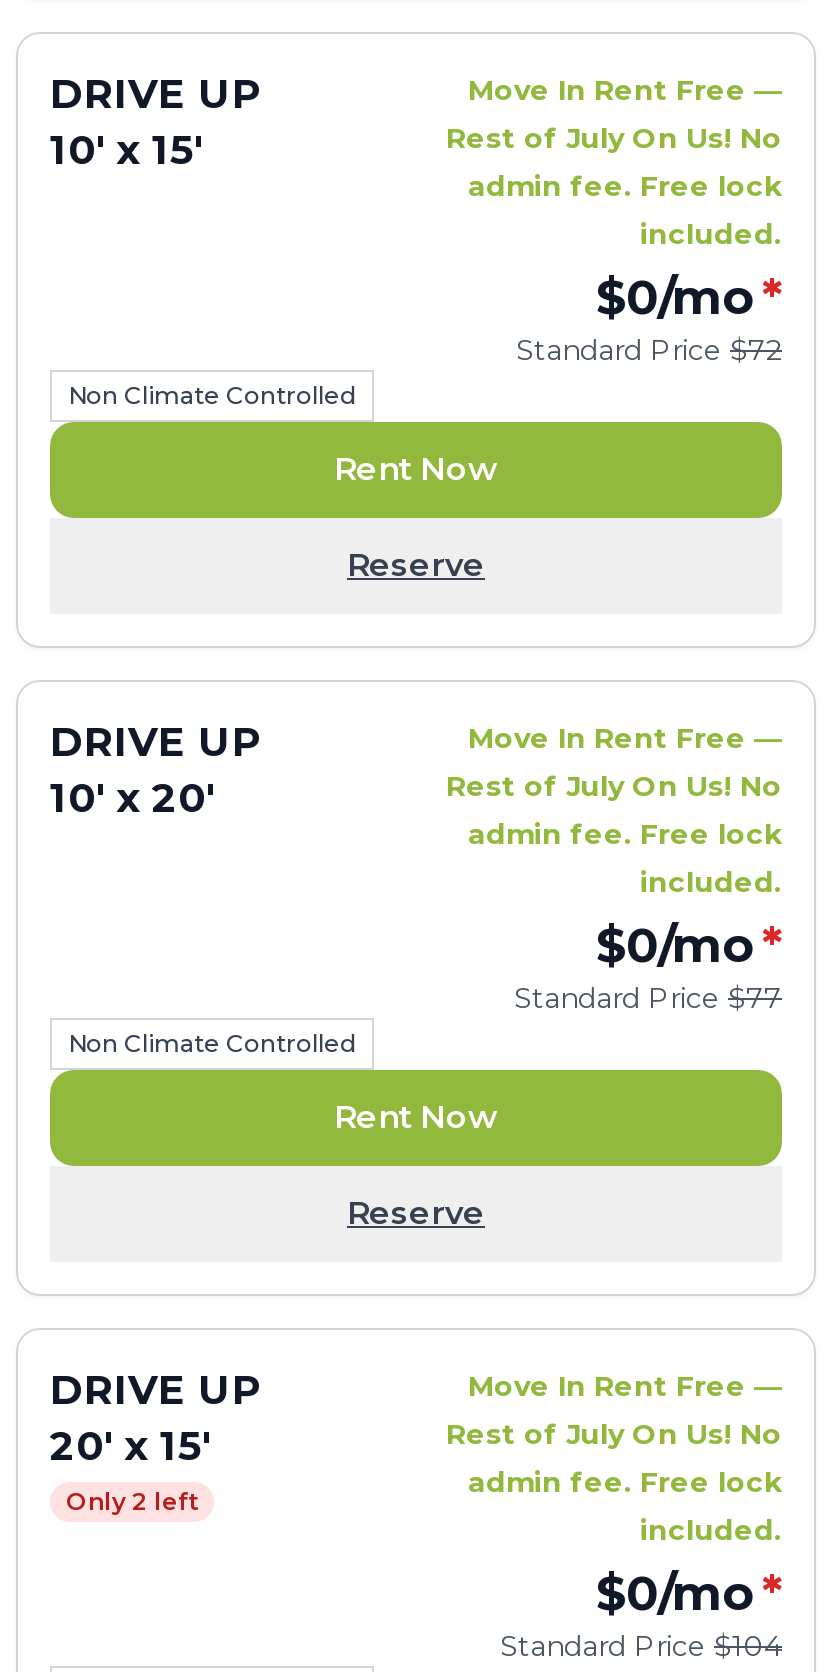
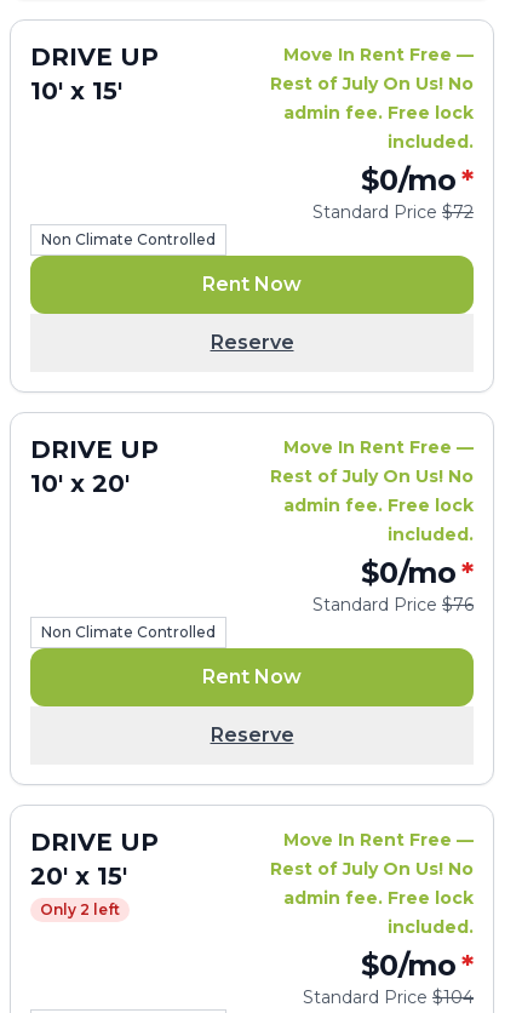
- Standard Price $77
+ Standard Price $76
